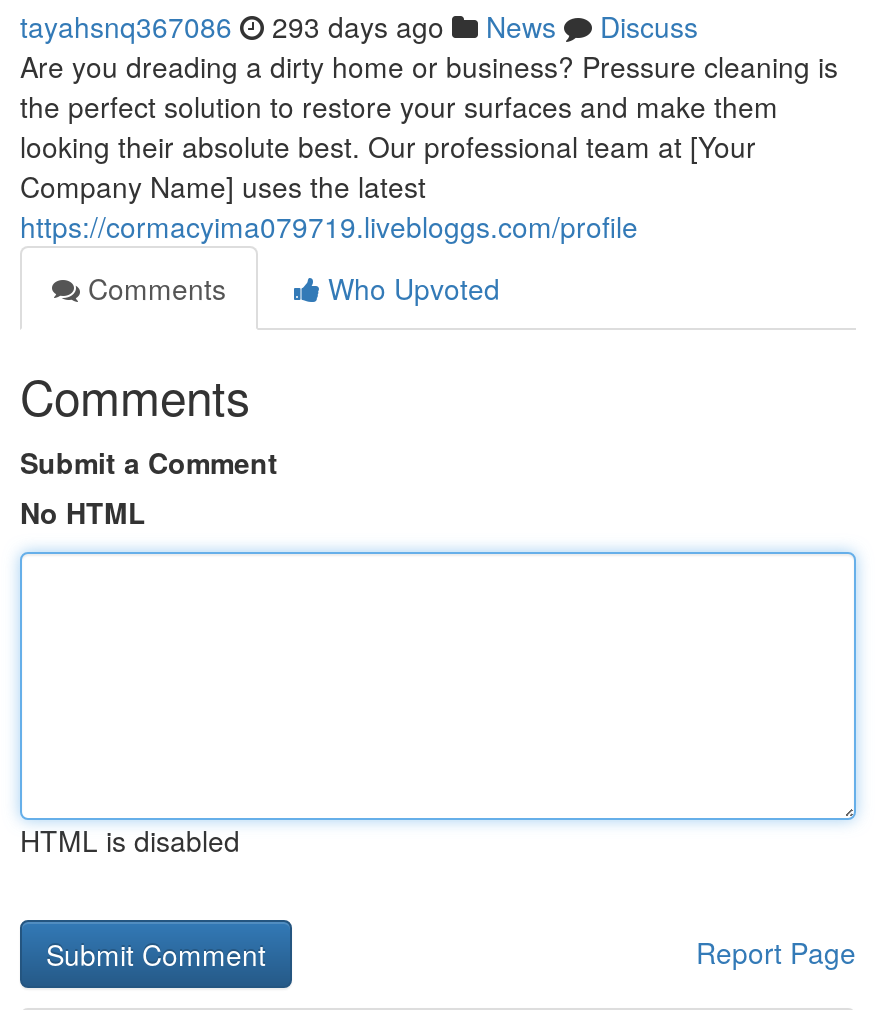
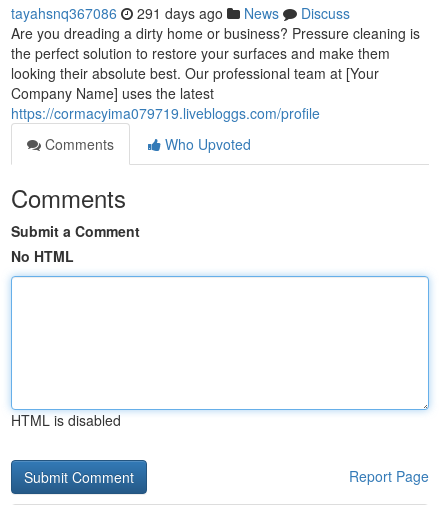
- tayahsnq367086 293 days ago News Discuss
+ tayahsnq367086 291 days ago News Discuss
